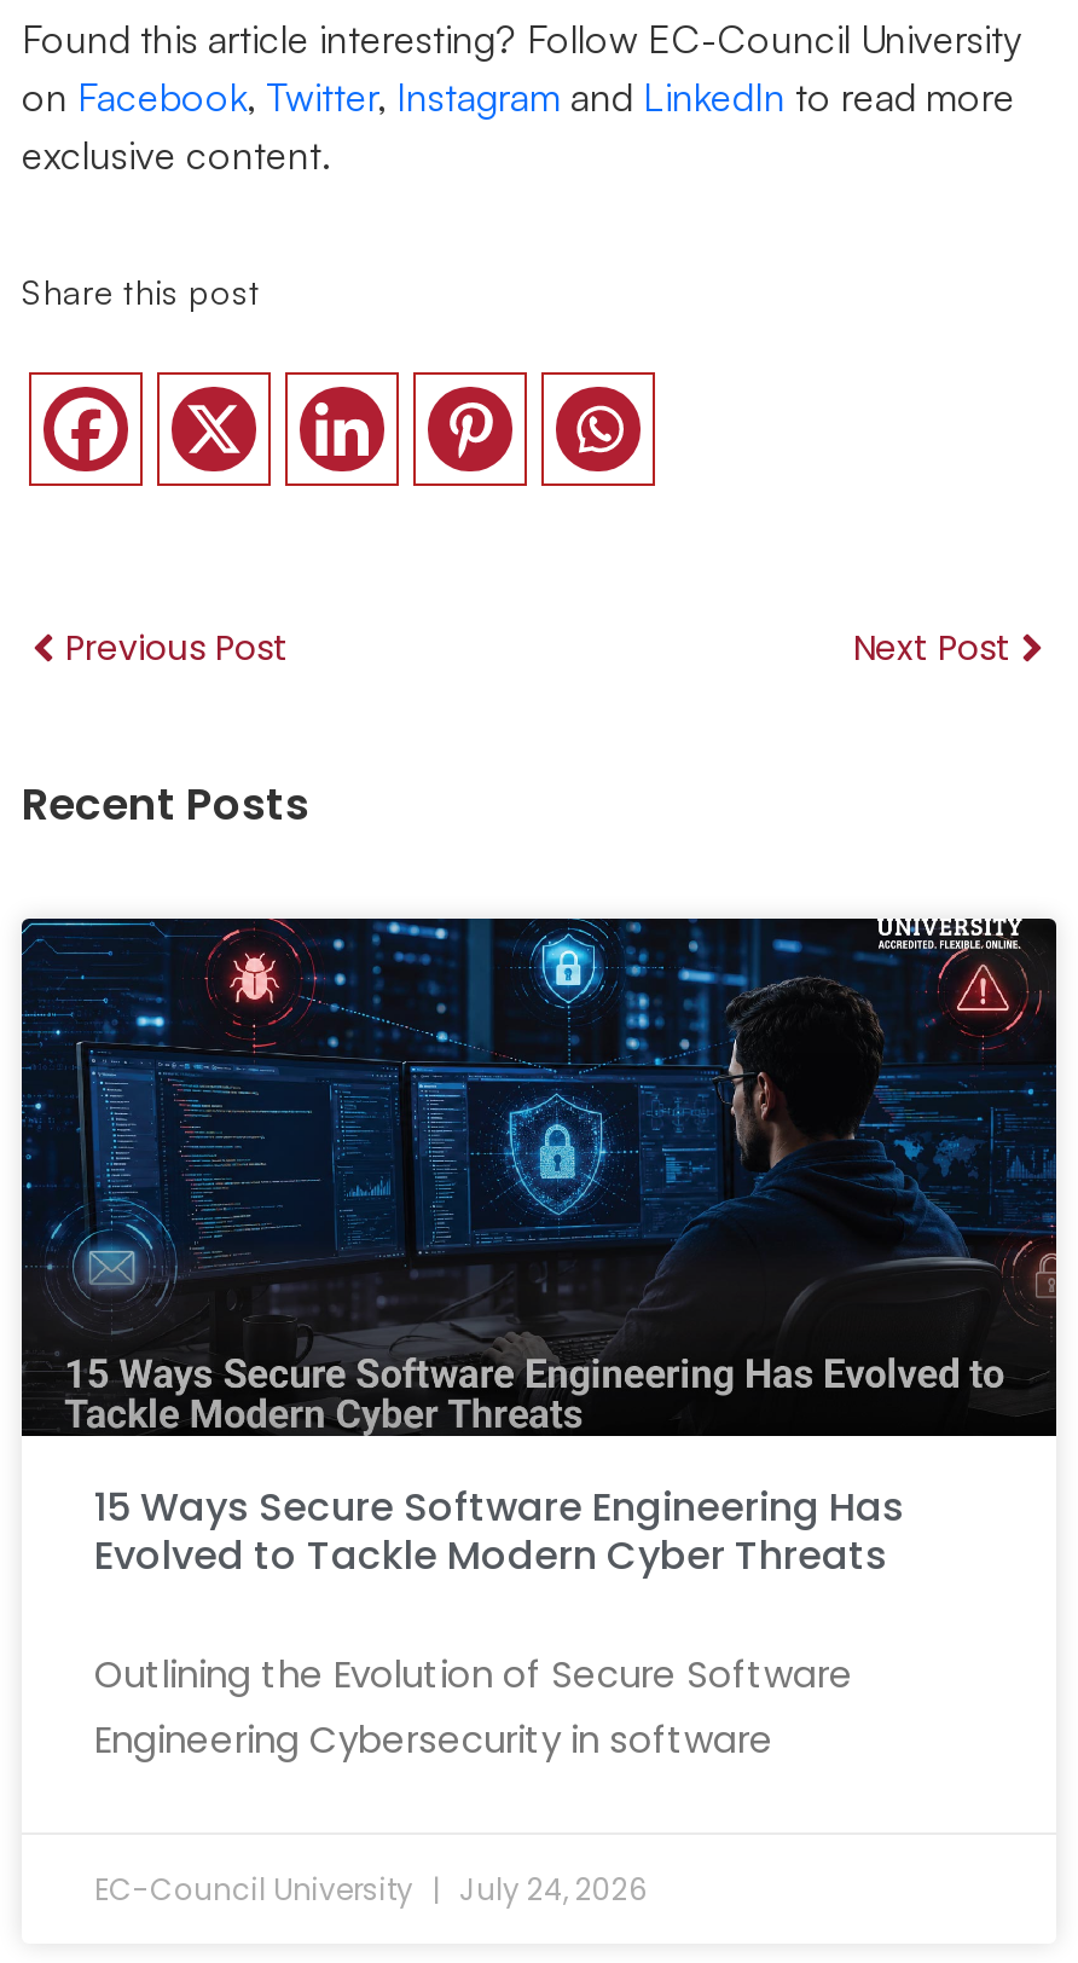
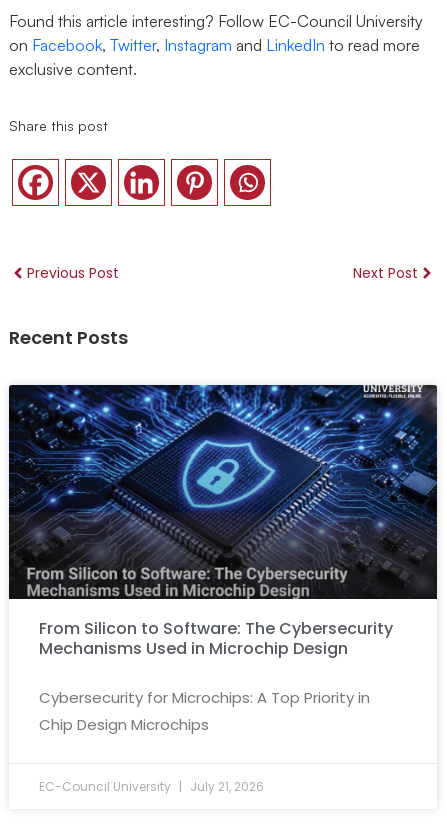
- [image]
- 15 Ways Secure Software Engineering Has
- Evolved to Tackle Modern Cyber Threats
+ [image]
+ From Silicon to Software: The Cybersecurity
+ Mechanisms Used in Microchip Design

- Outlining the Evolution of Secure Software
- Engineering Cybersecurity in software
+ Cybersecurity for Microchips: A Top Priority in
+ Chip Design Microchips

- EC-Council University July 24, 2026
+ EC-Council University July 21, 2026
